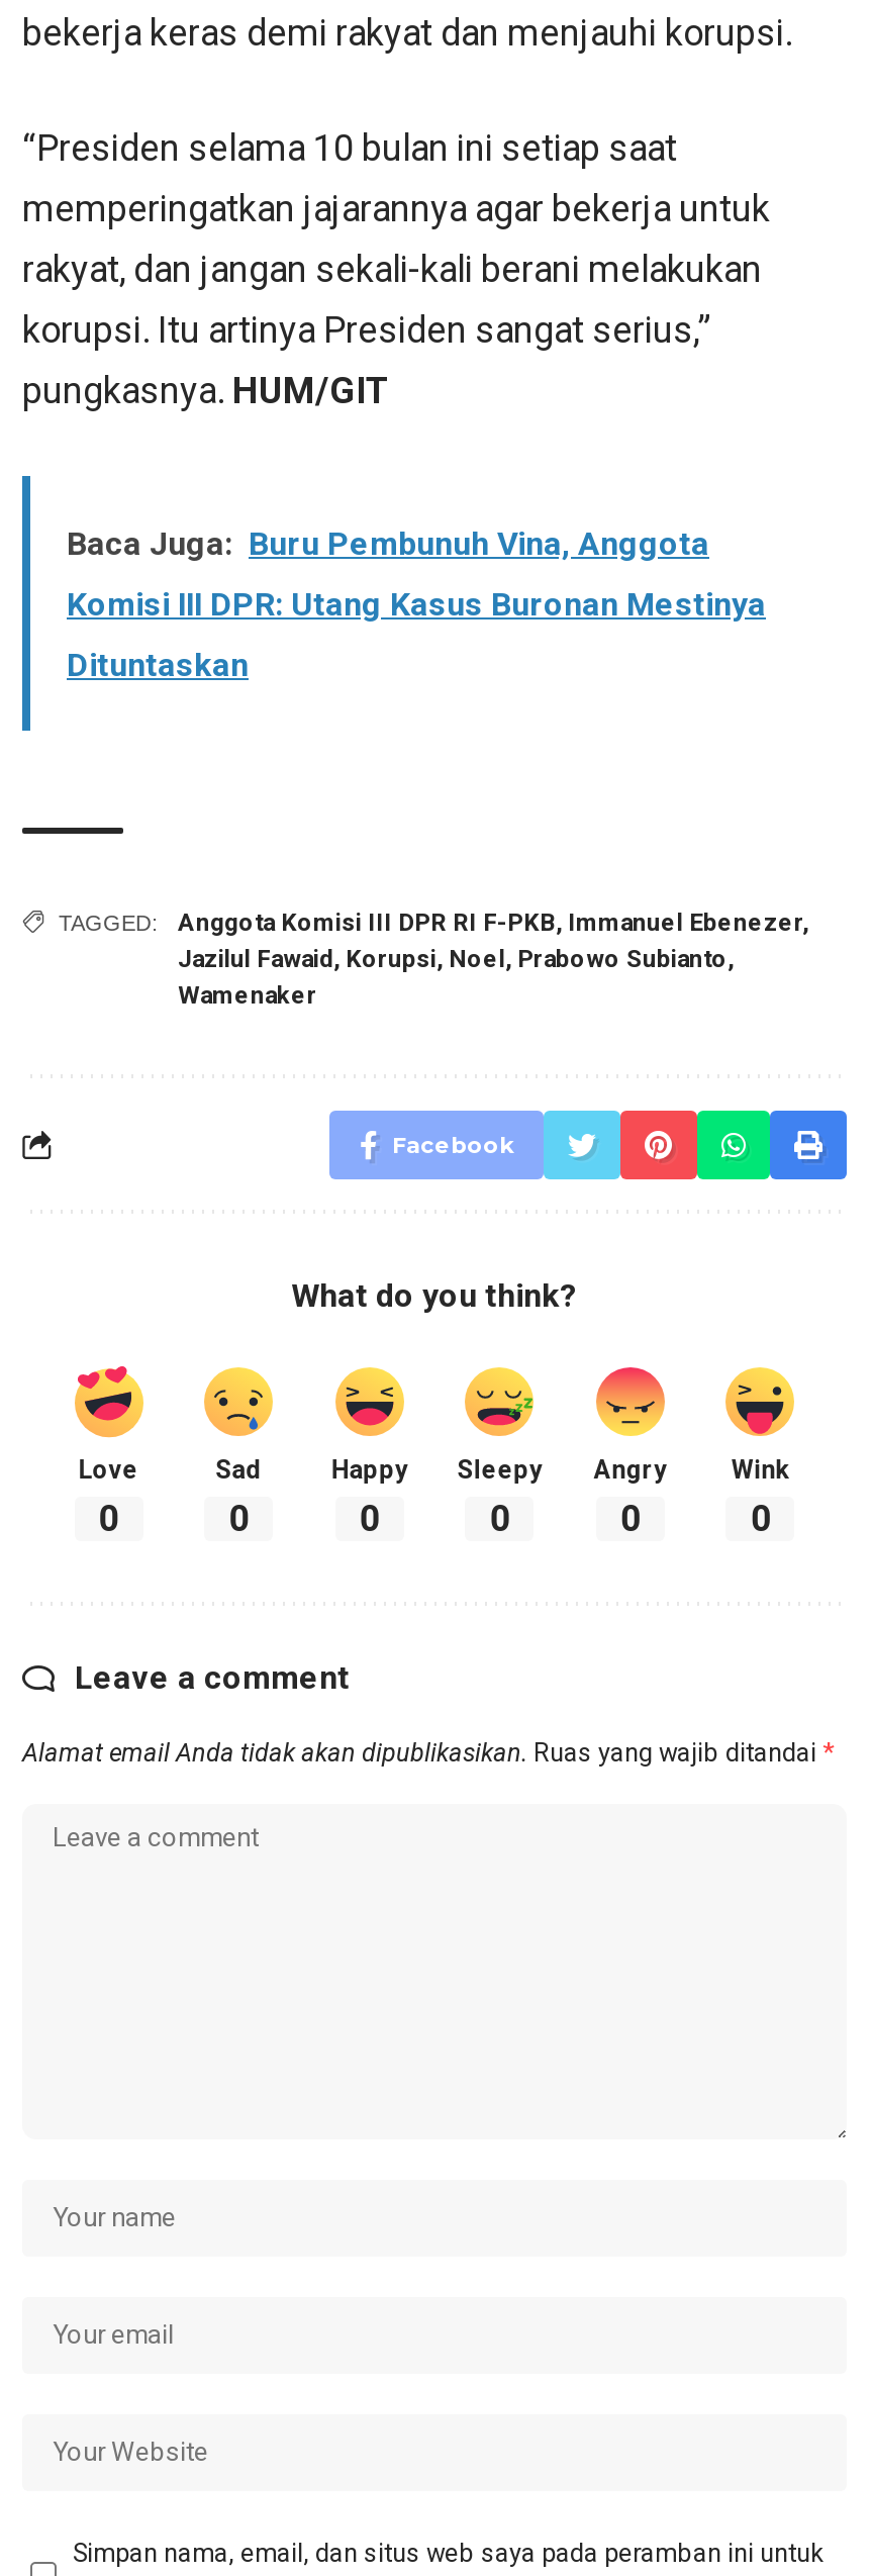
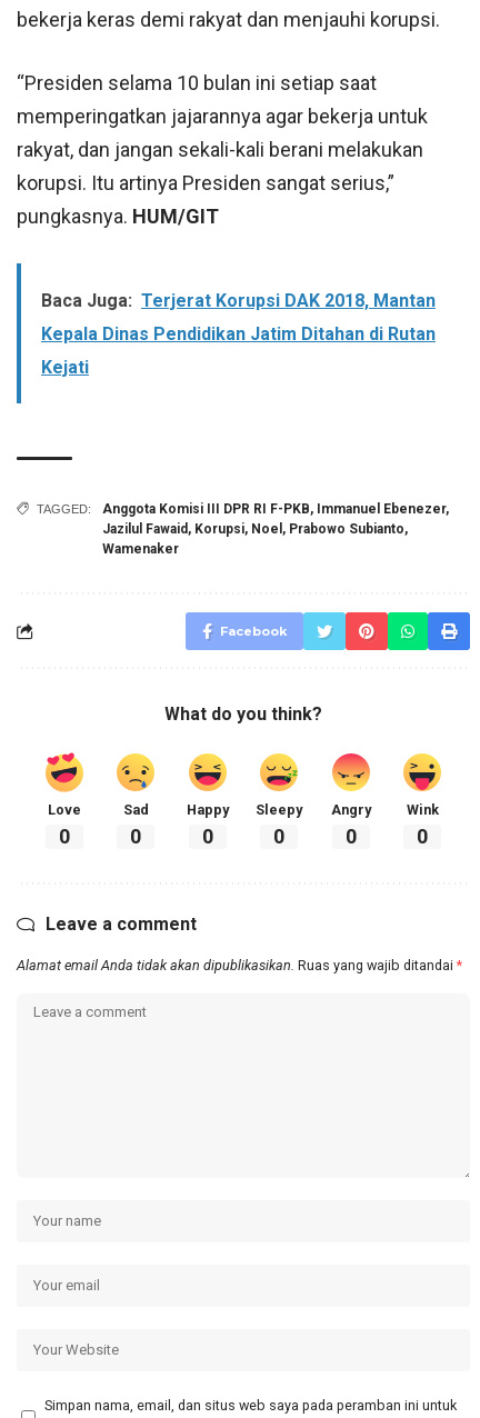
- Baca Juga: Buru Pembunuh Vina, Anggota
+ Baca Juga: Terjerat Korupsi DAK 2018, Mantan

- Komisi III DPR: Utang Kasus Buronan Mestinya
+ Kepala Dinas Pendidikan Jatim Ditahan di Rutan

- Dituntaskan
+ Kejati
